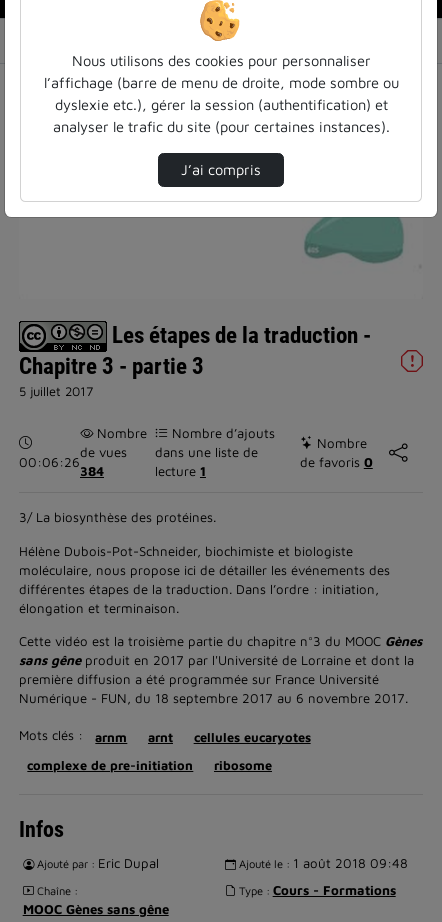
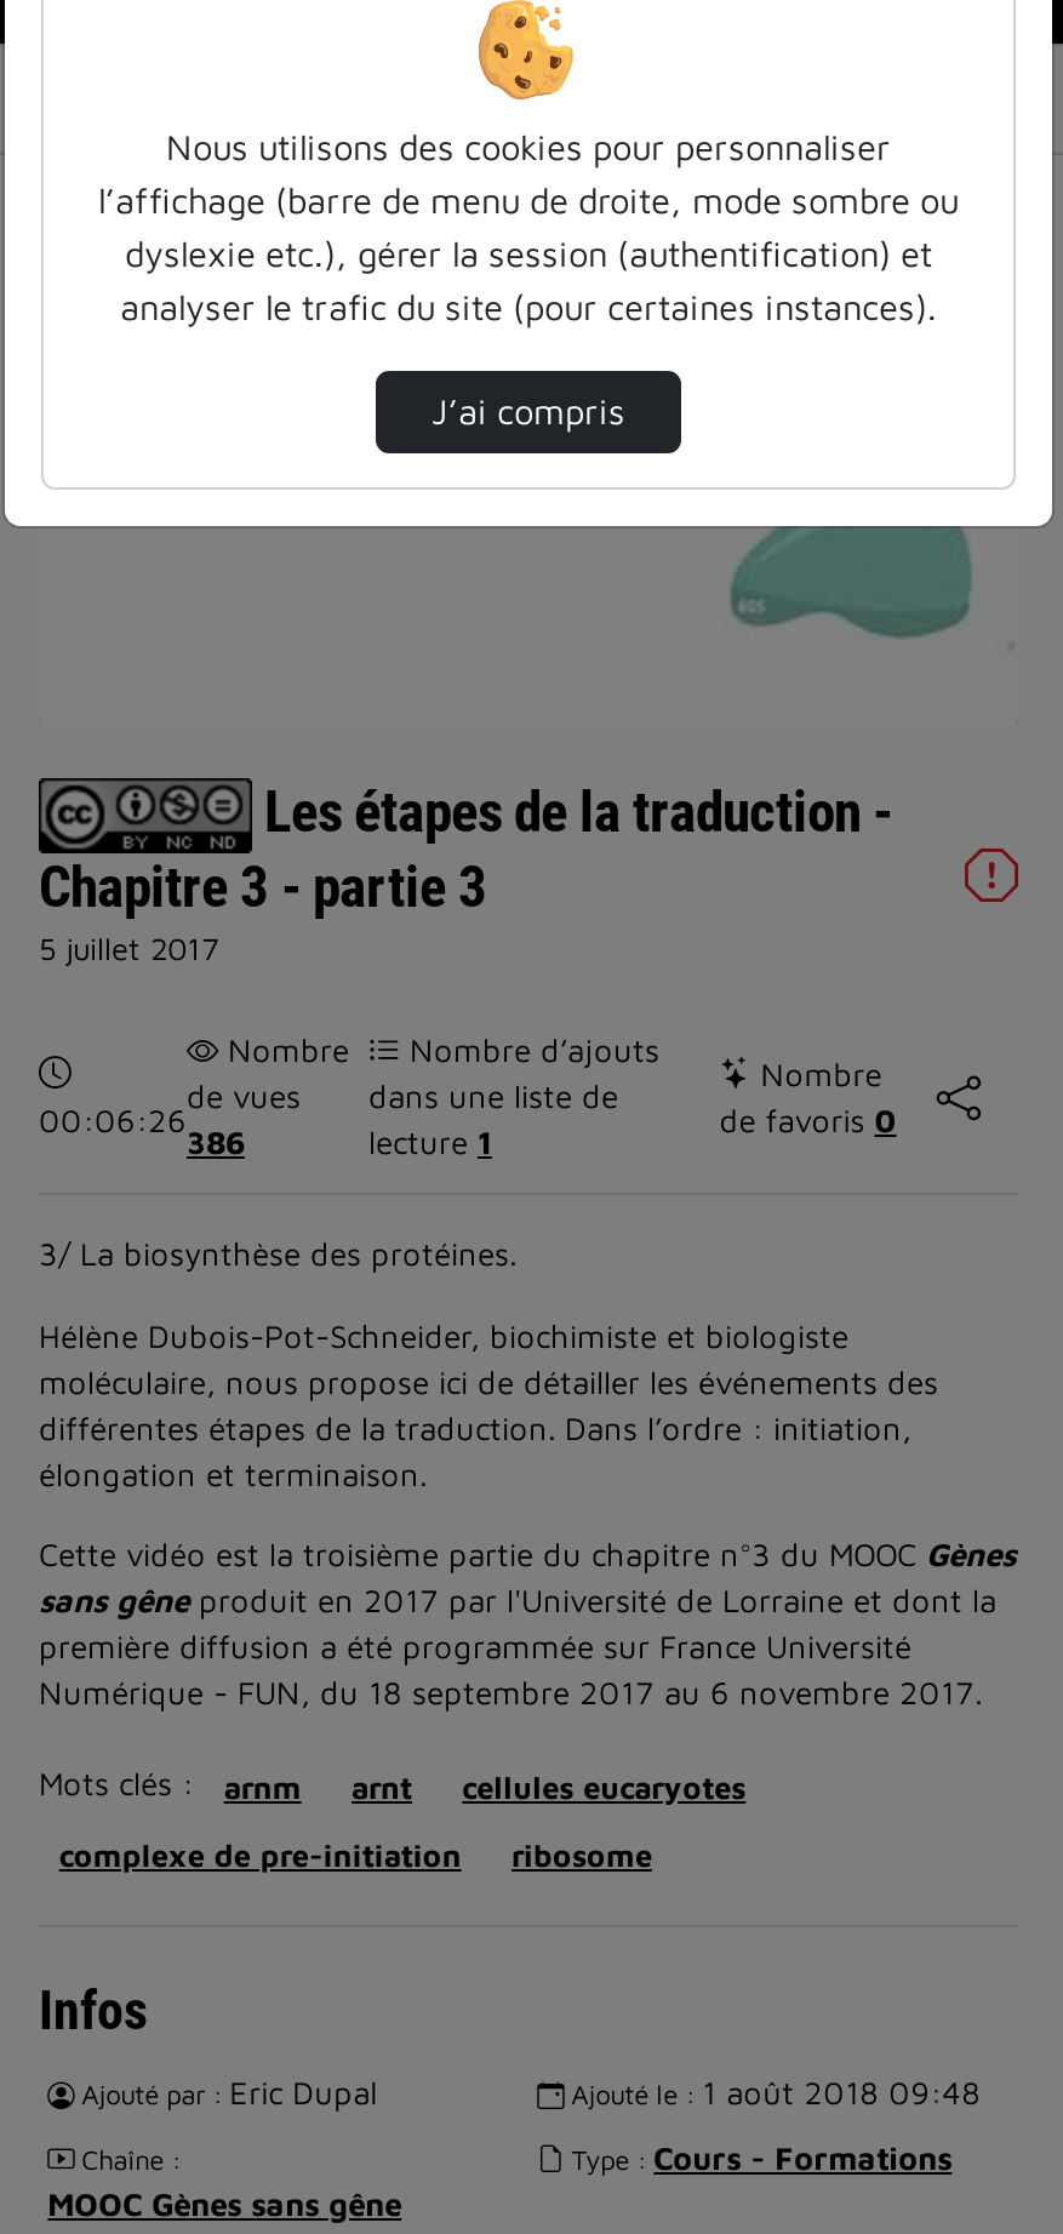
- 384
+ 386
